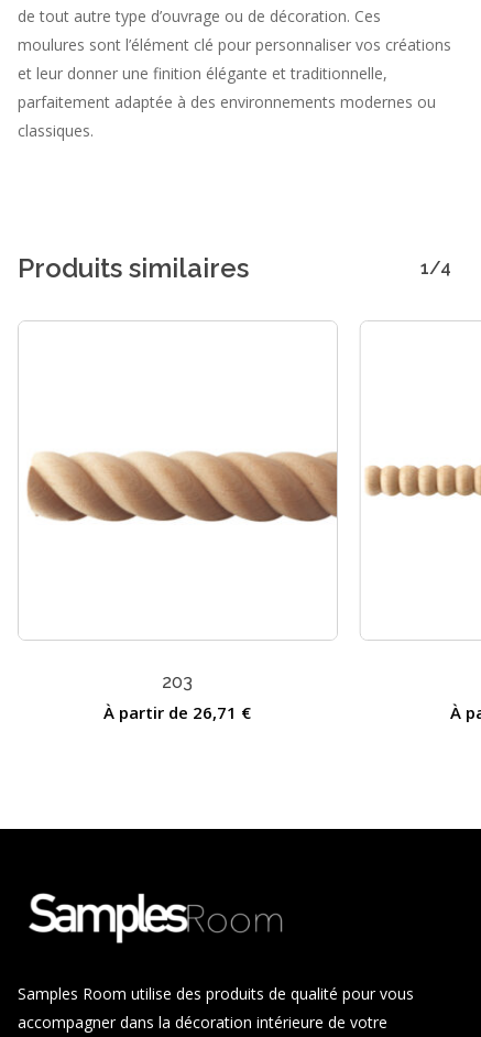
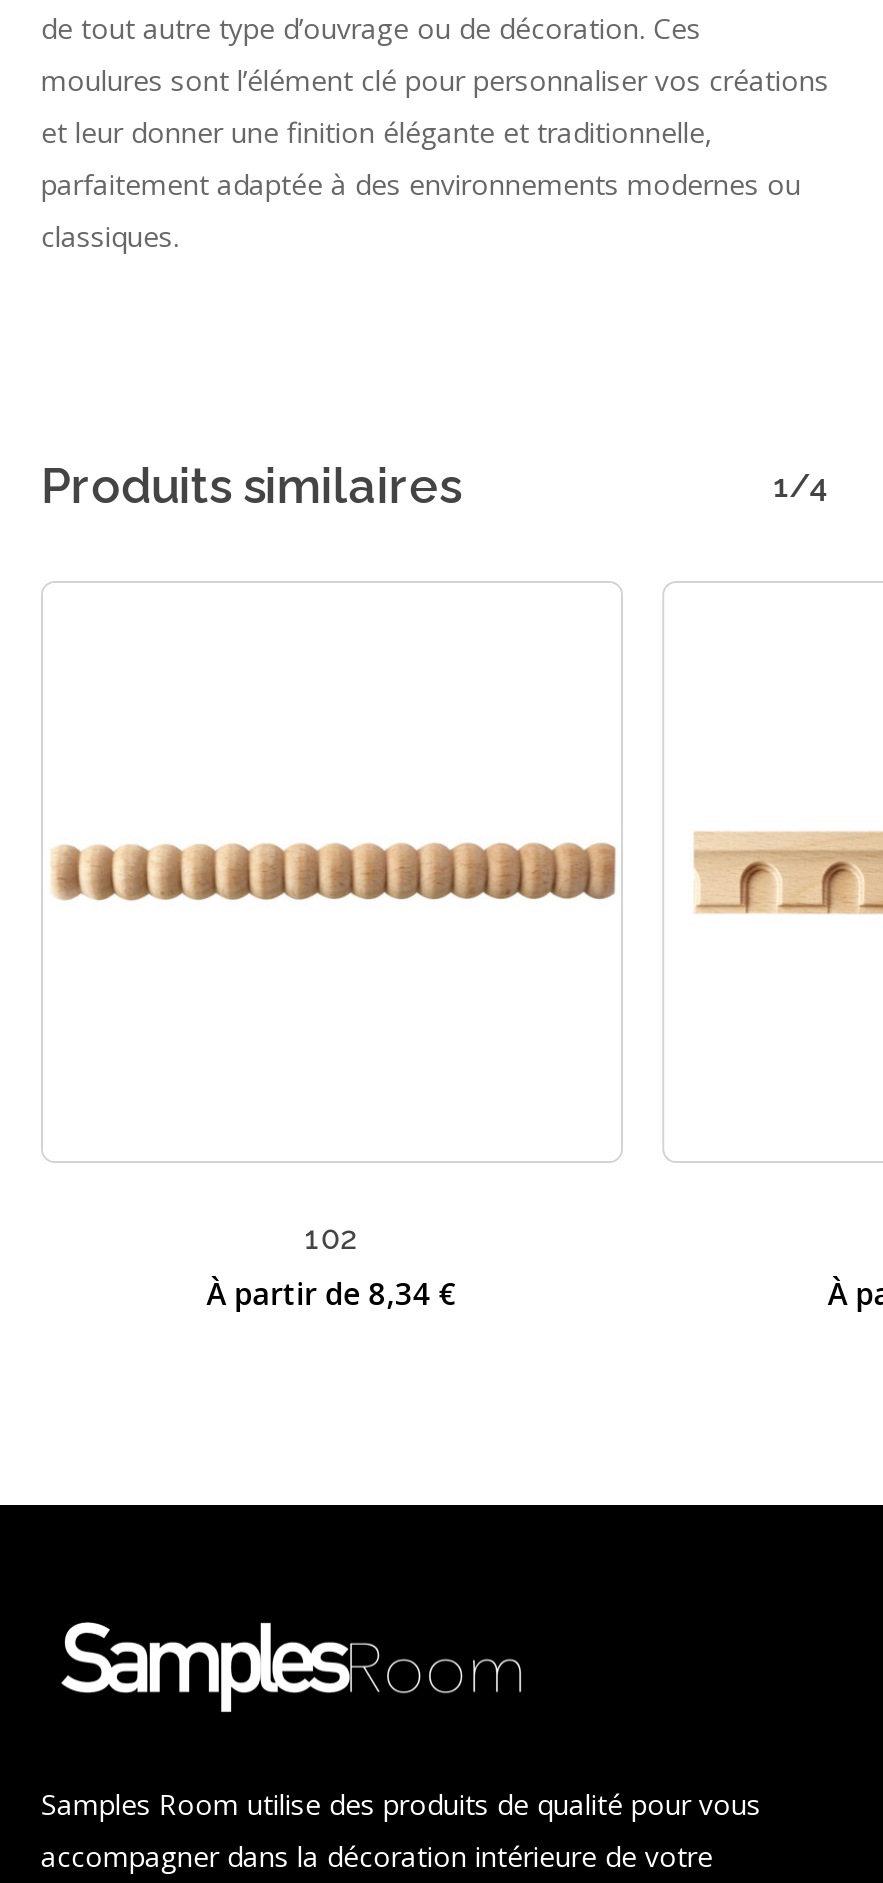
- [image]
+ [image]

- [image]
+ [image]

- 203
+ 102

- À partir de 26,71 €
+ À partir de 8,34 €
